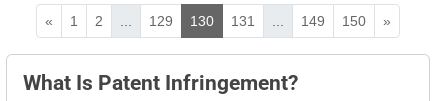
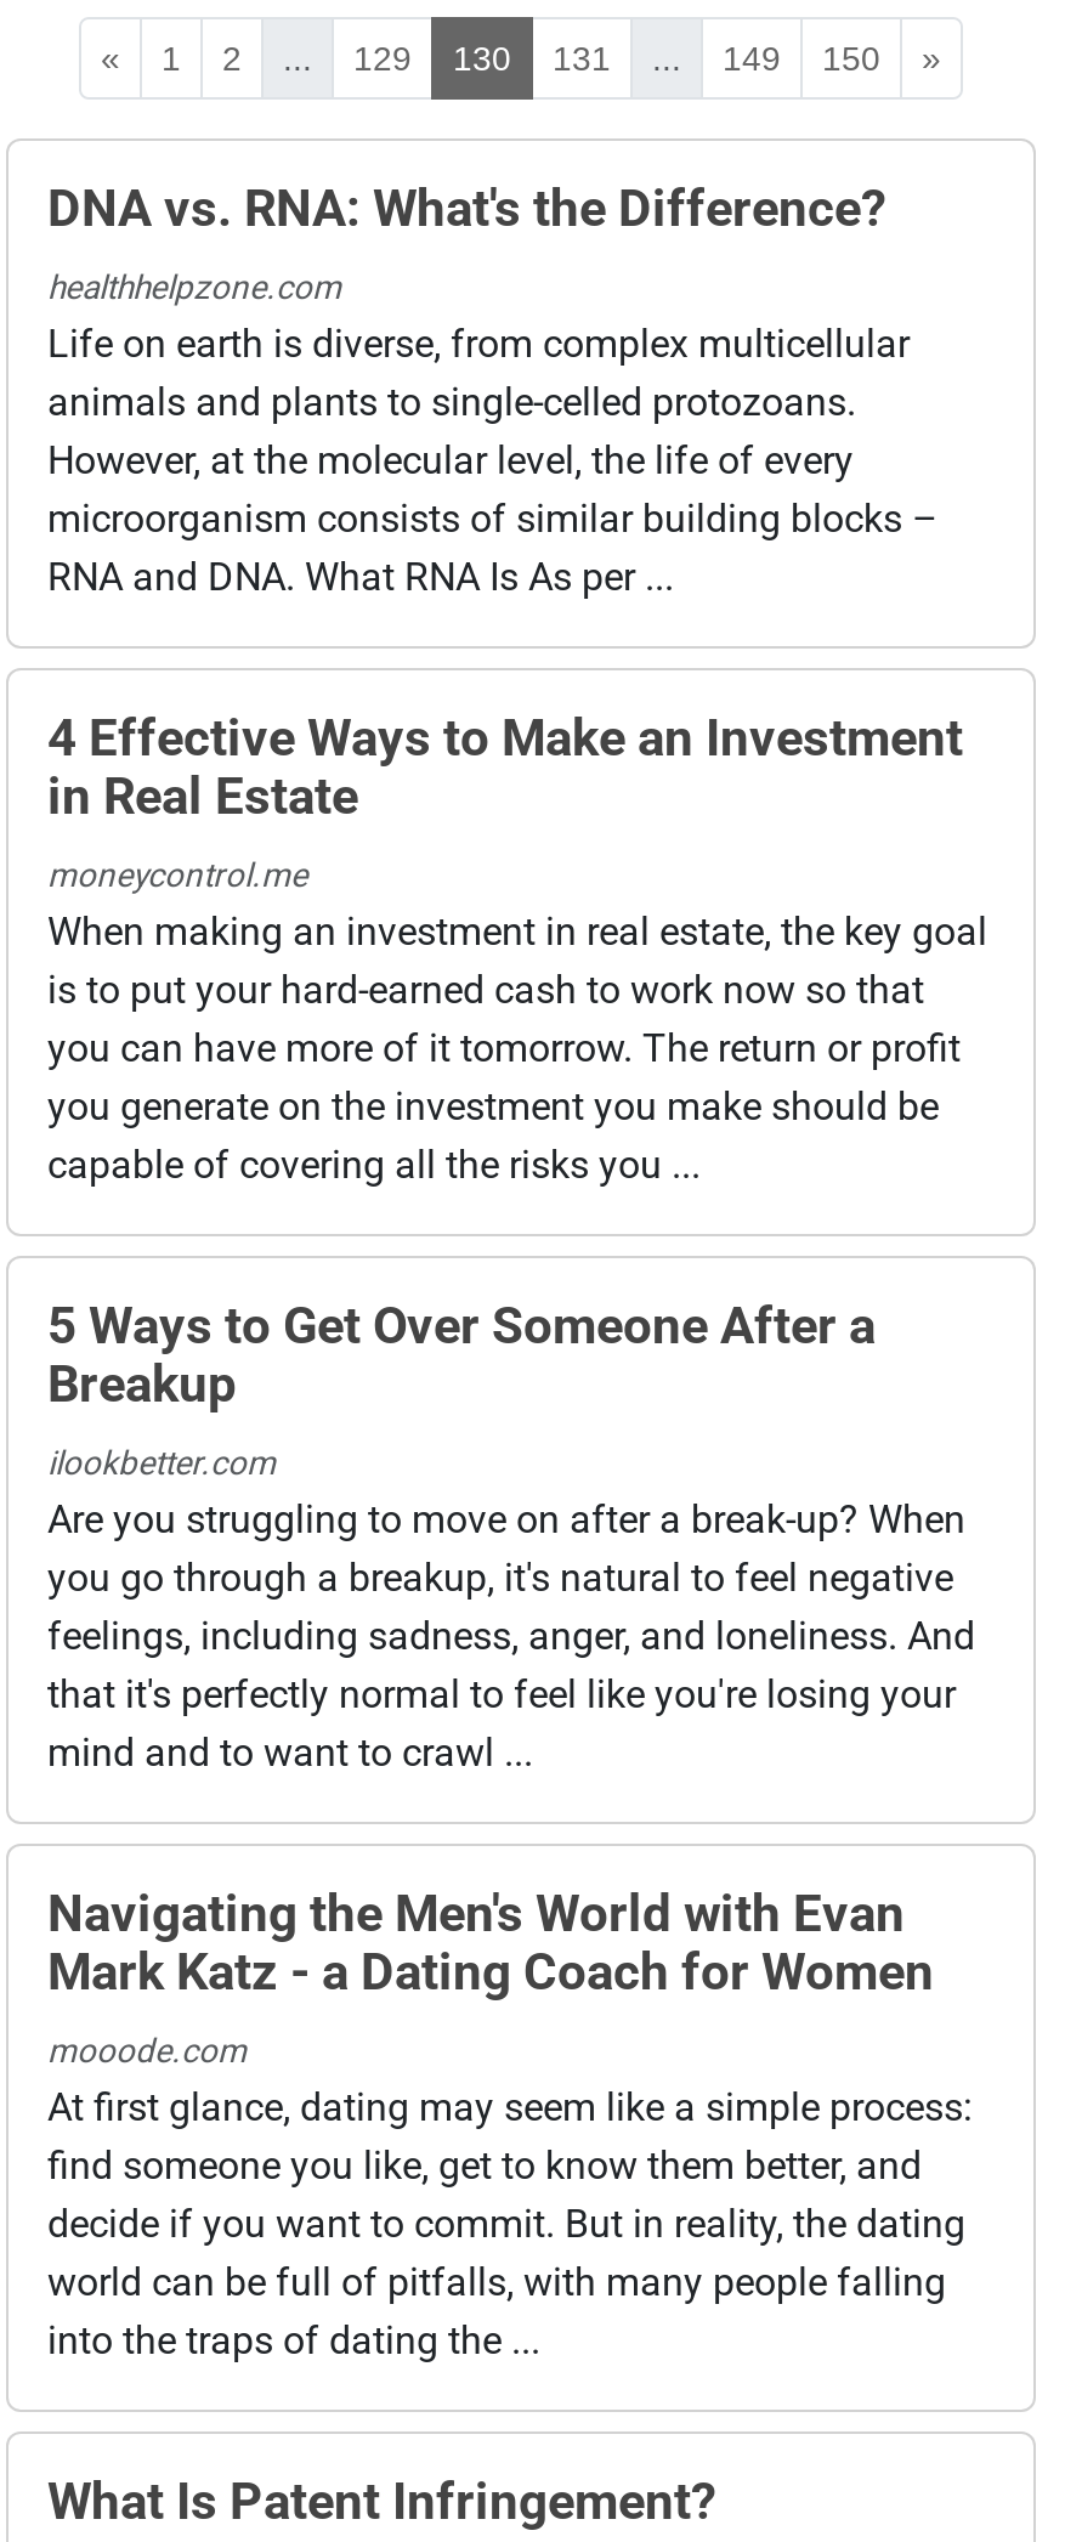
+ DNA vs. RNA: What's the Difference?
+ healthhelpzone.com
+ Life on earth is diverse, from complex multicellular
+ animals and plants to single-celled protozoans.
+ However, at the molecular level, the life of every
+ microorganism consists of similar building blocks –
+ RNA and DNA. What RNA Is As per ...
+ 4 Effective Ways to Make an Investment
+ in Real Estate
+ moneycontrol.me
+ When making an investment in real estate, the key goal
+ is to put your hard-earned cash to work now so that
+ you can have more of it tomorrow. The return or profit
+ you generate on the investment you make should be
+ capable of covering all the risks you ...
+ 5 Ways to Get Over Someone After a
+ Breakup
+ ilookbetter.com
+ Are you struggling to move on after a break-up? When
+ you go through a breakup, it's natural to feel negative
+ feelings, including sadness, anger, and loneliness. And
+ that it's perfectly normal to feel like you're losing your
+ mind and to want to crawl ...
+ Navigating the Men's World with Evan
+ Mark Katz - a Dating Coach for Women
+ mooode.com
+ At first glance, dating may seem like a simple process:
+ find someone you like, get to know them better, and
+ decide if you want to commit. But in reality, the dating
+ world can be full of pitfalls, with many people falling
+ into the traps of dating the ...
